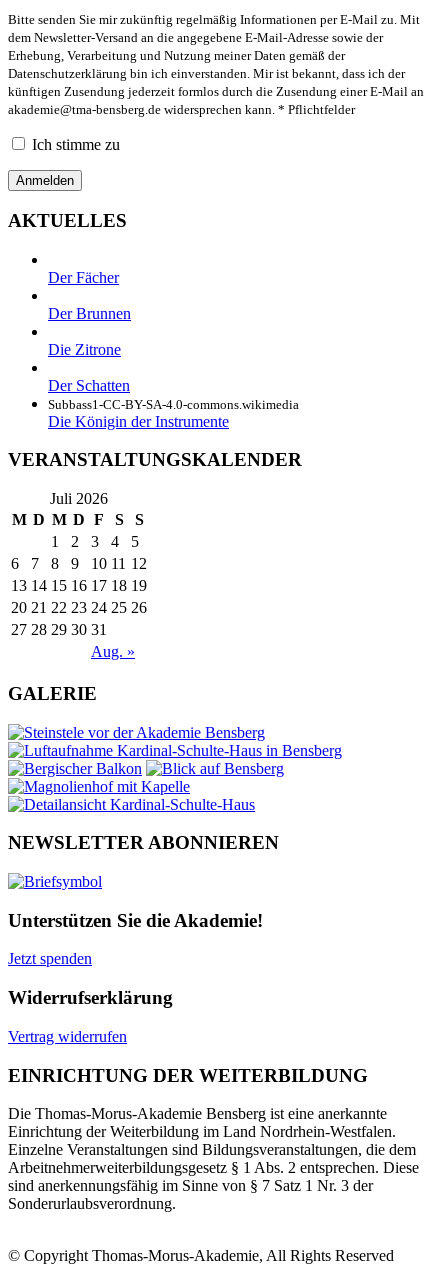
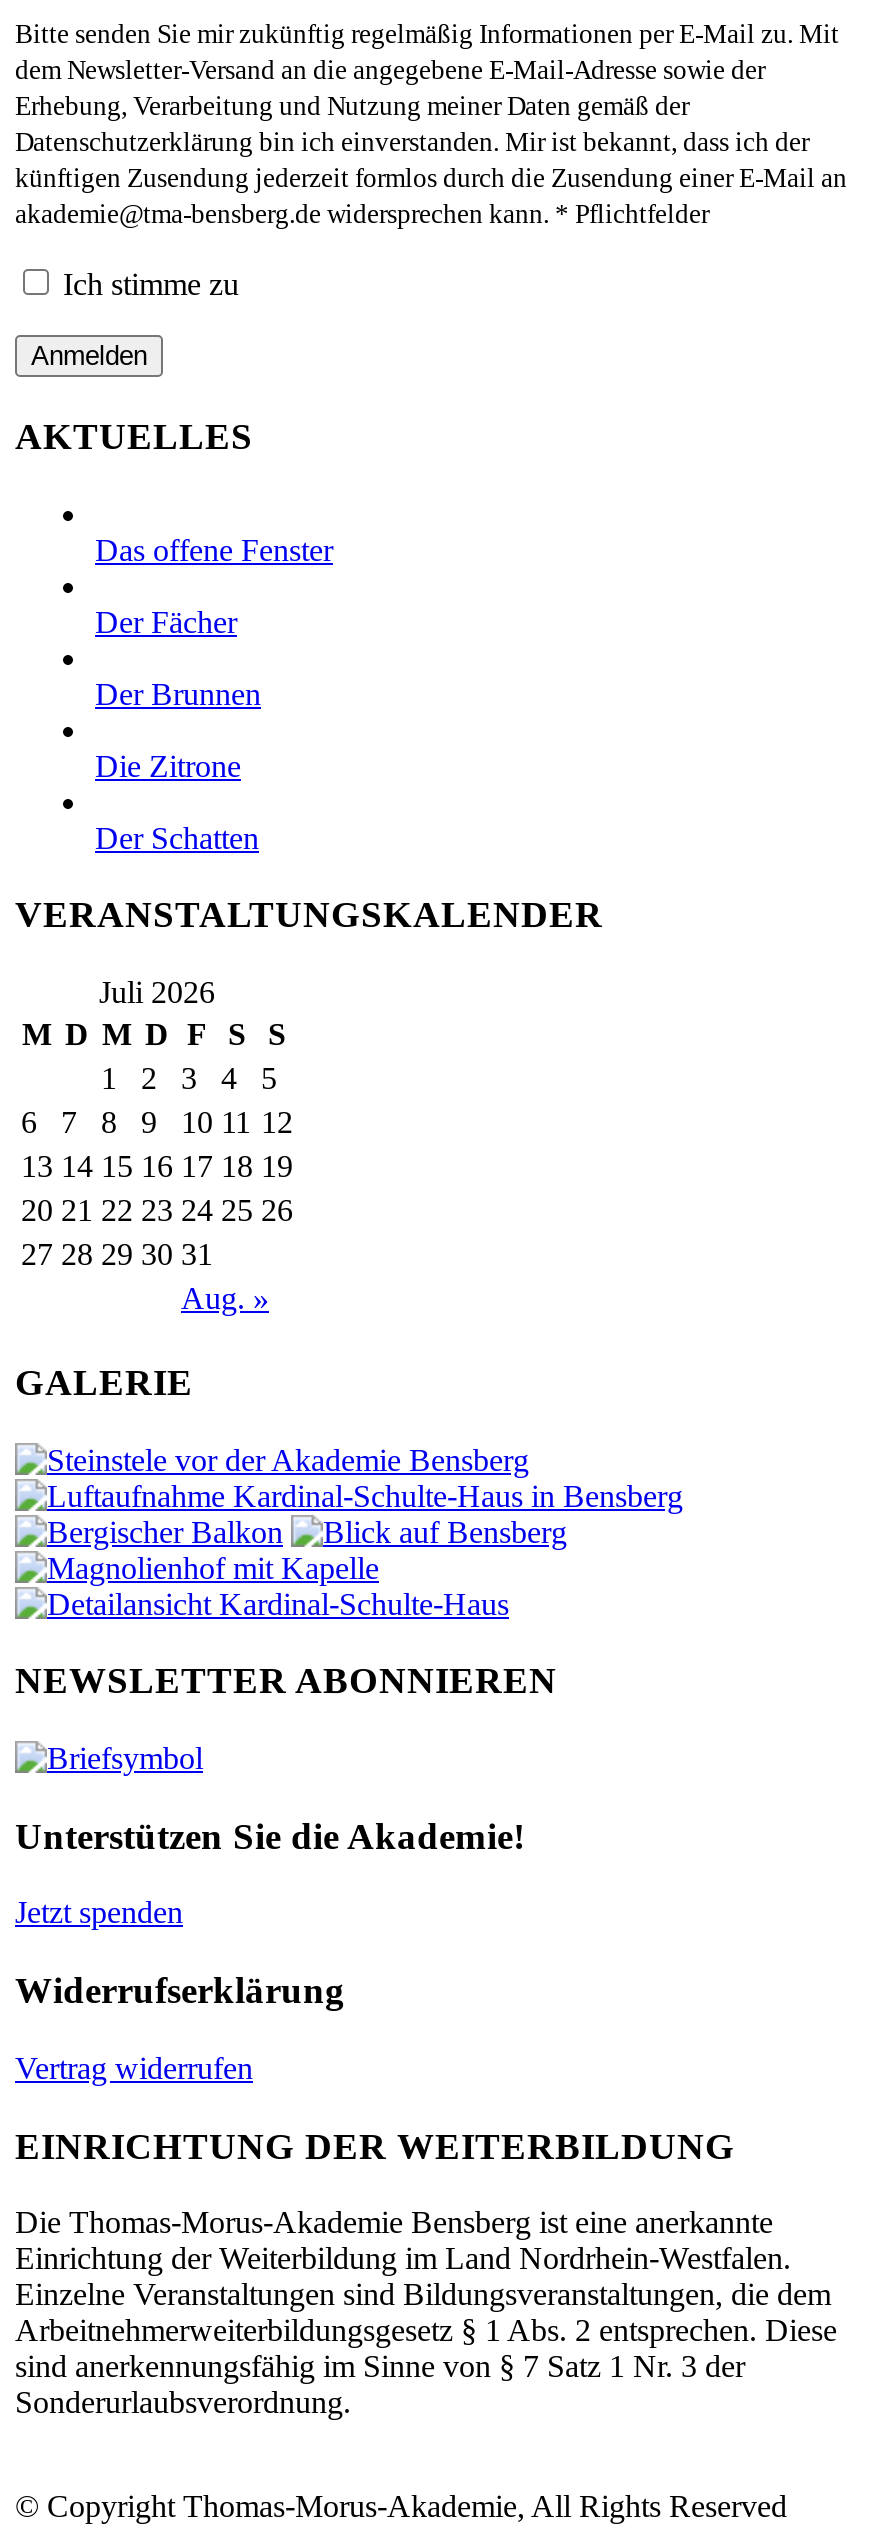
+ Das offene Fenster

moved down: Der Fächer | Der Brunnen | Die Zitrone | Der Schatten

- Subbass1-CC-BY-SA-4.0-commons.wikimedia
- Die Königin der Instrumente
